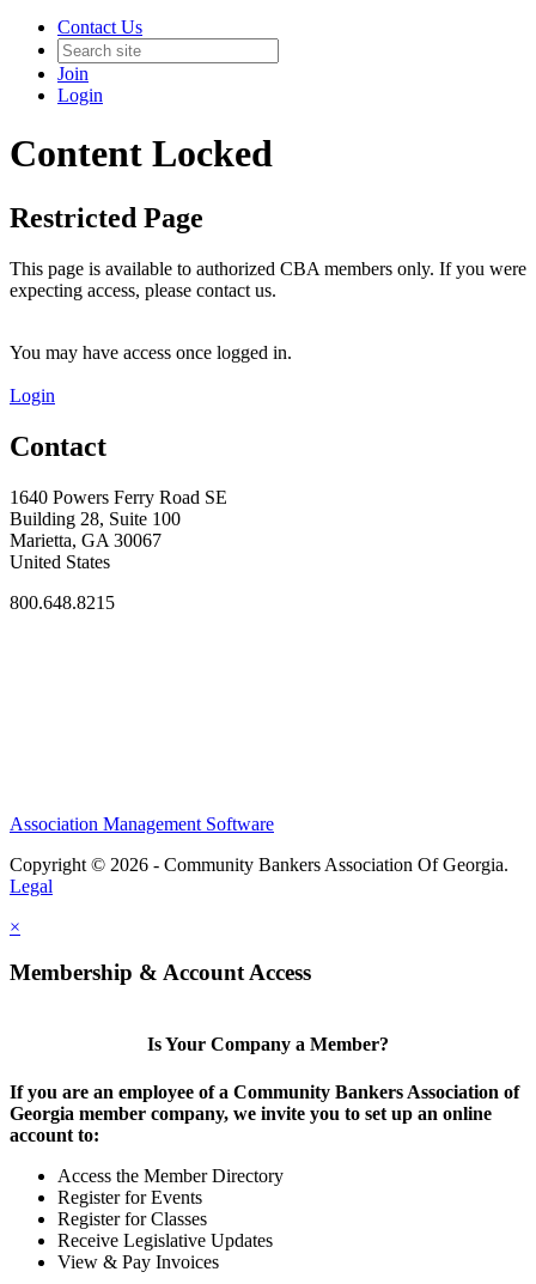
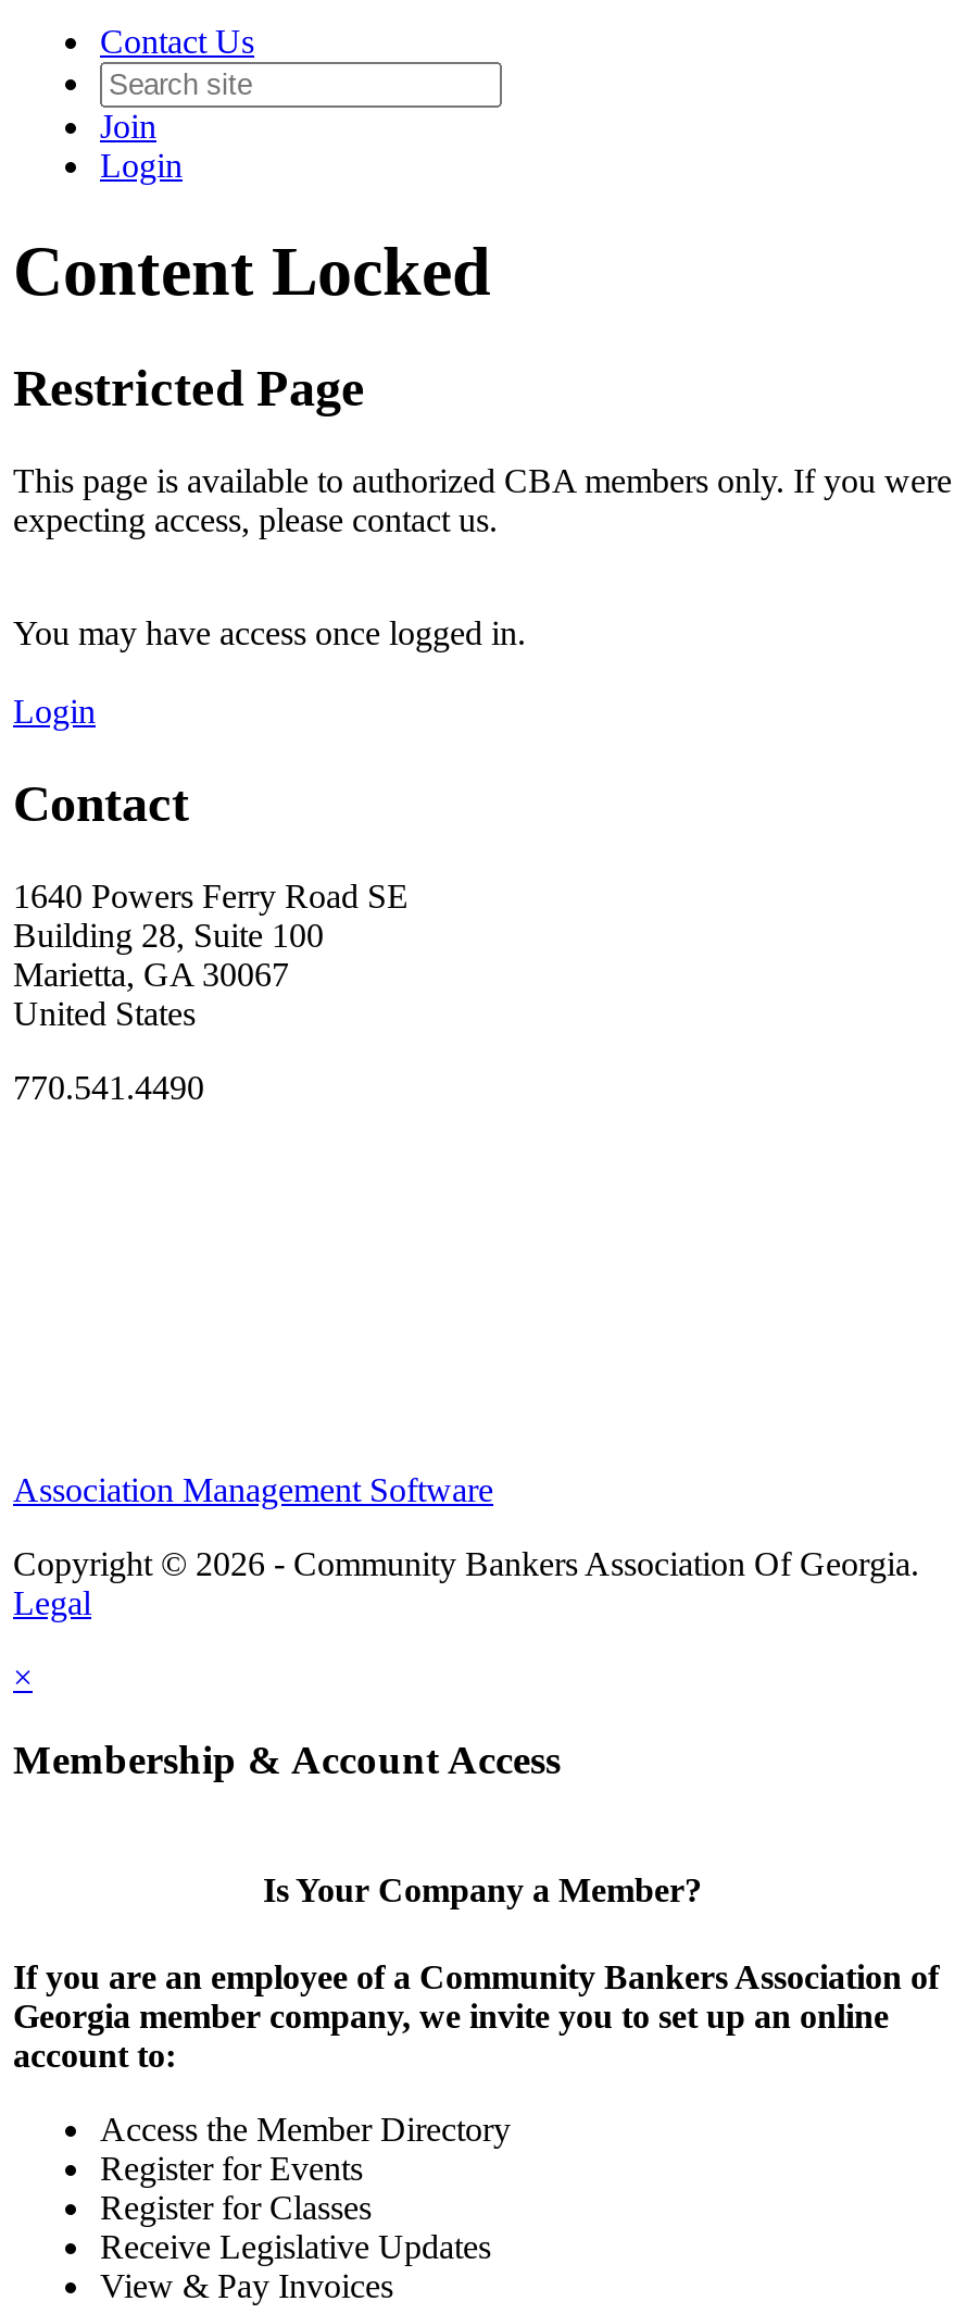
- 800.648.8215
+ 770.541.4490
